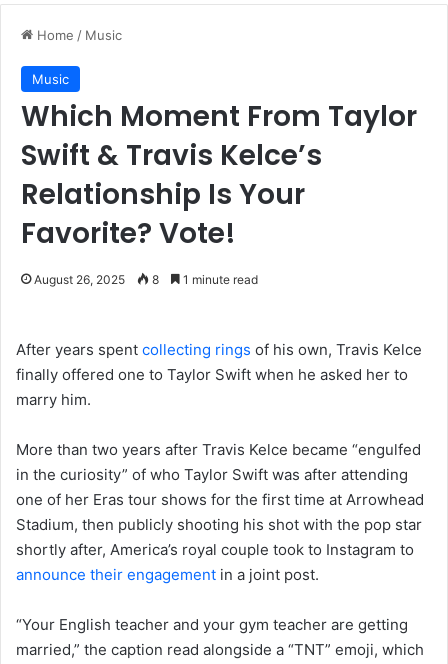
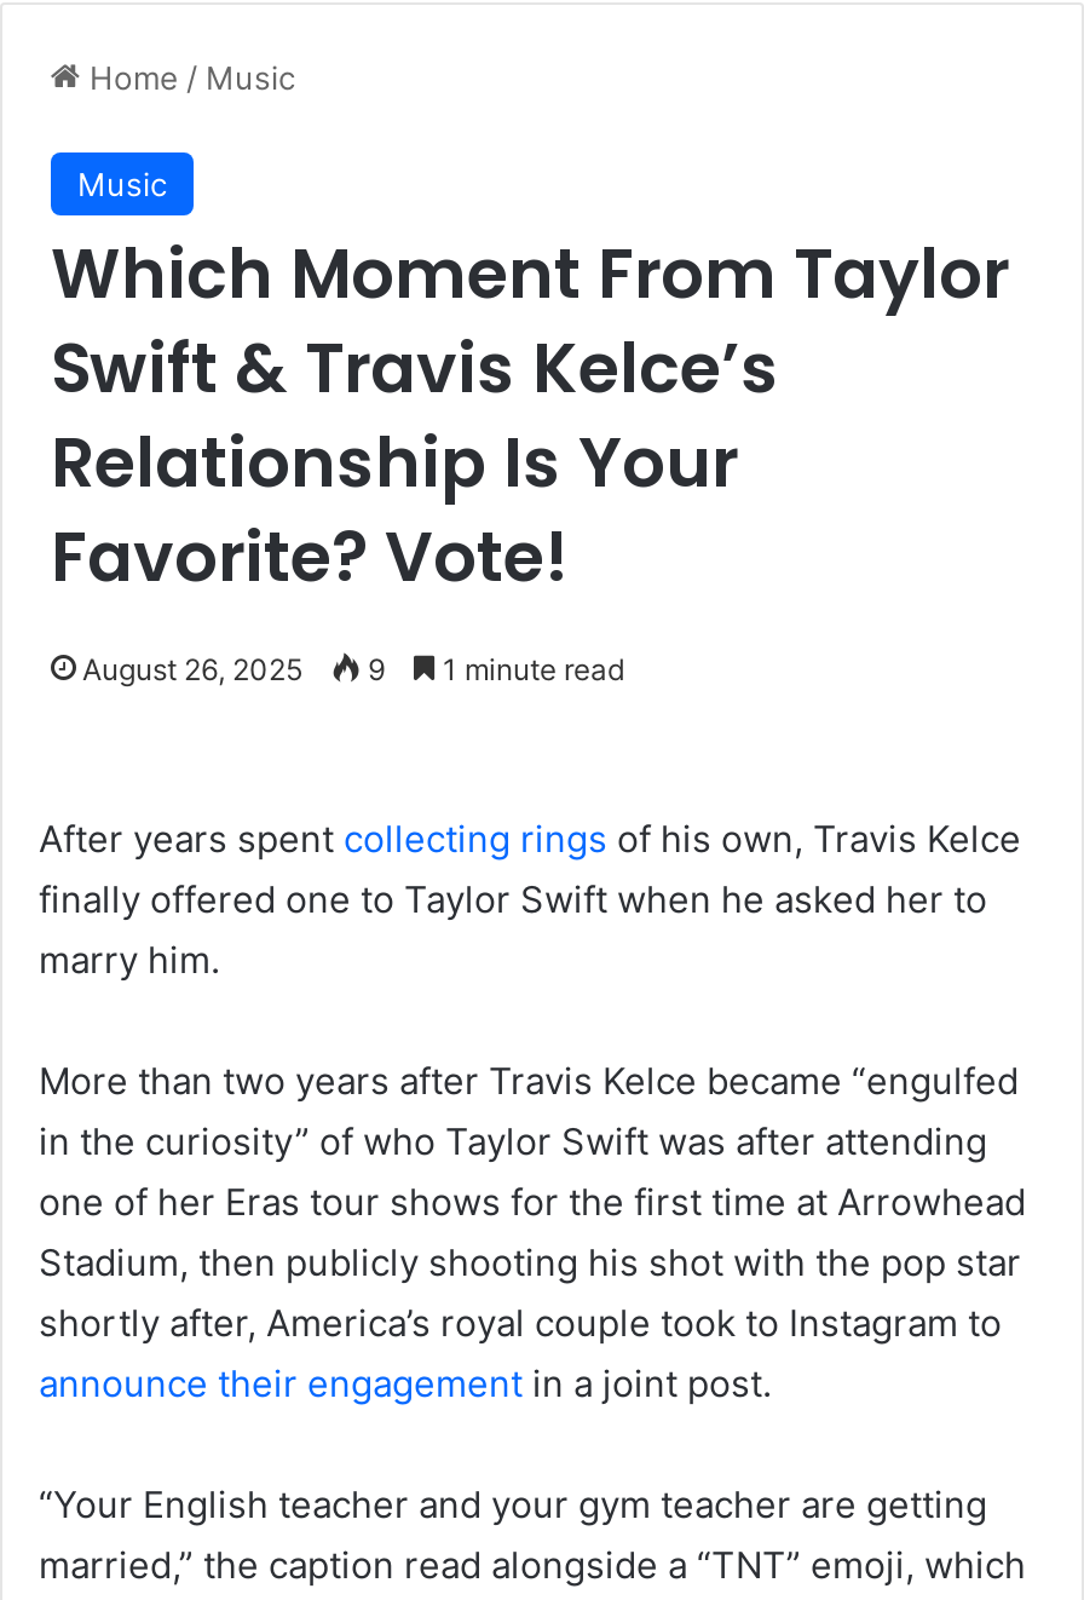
- August 26, 2025 8 1 minute read
+ August 26, 2025 9 1 minute read
